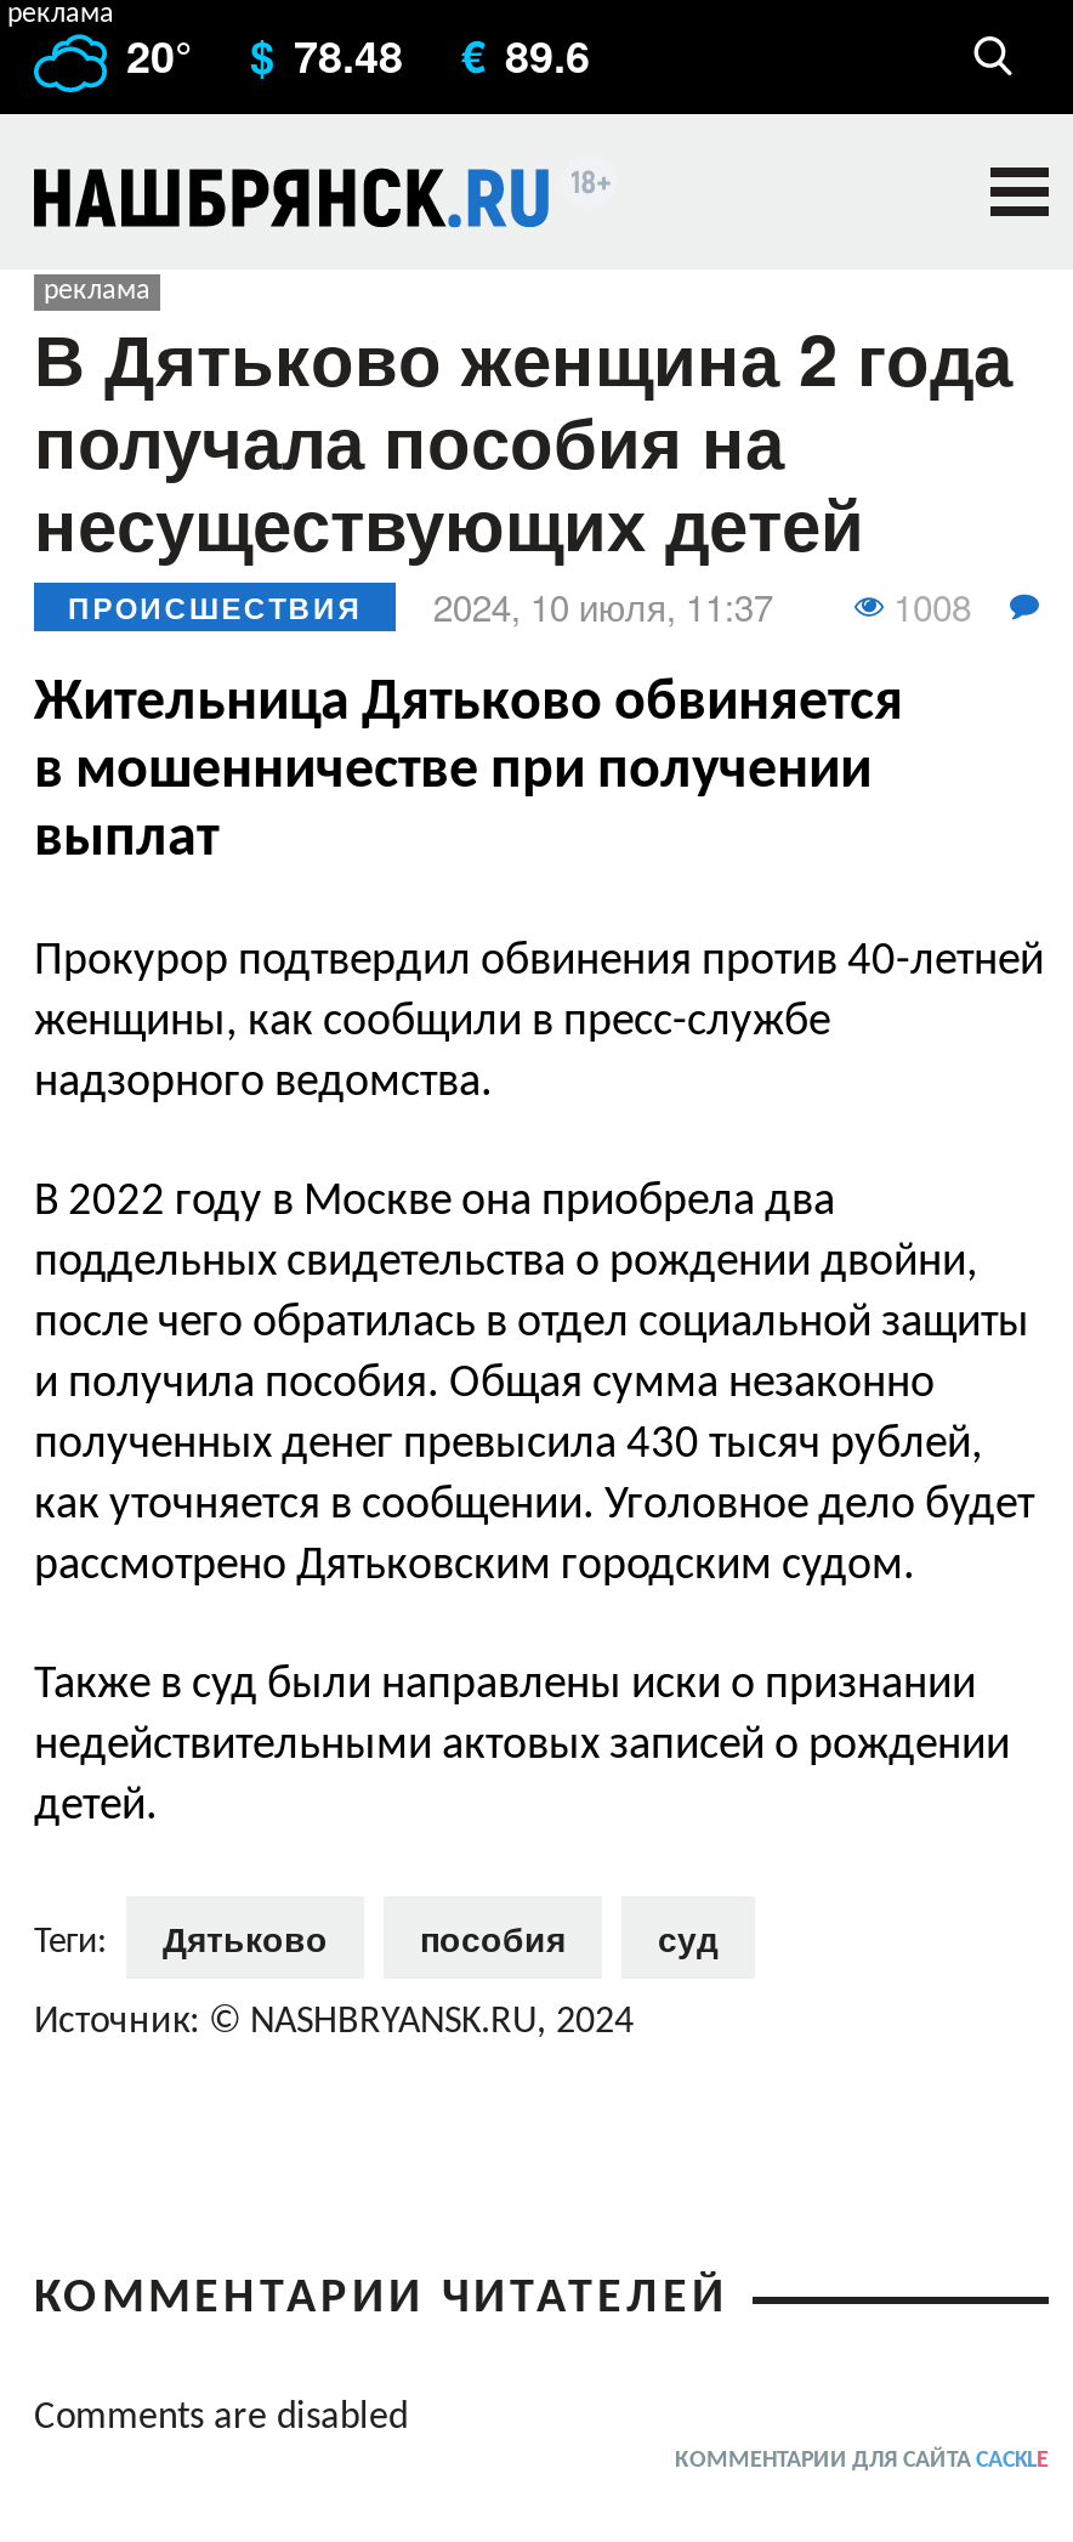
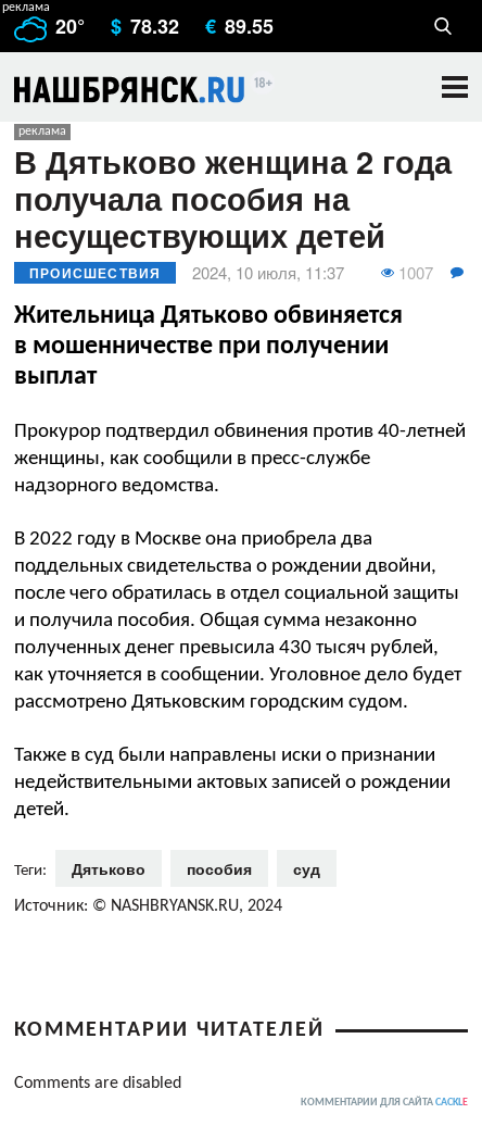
- $ 78.48
+ $ 78.32

- € 89.6
+ € 89.55

- 1008
+ 1007
